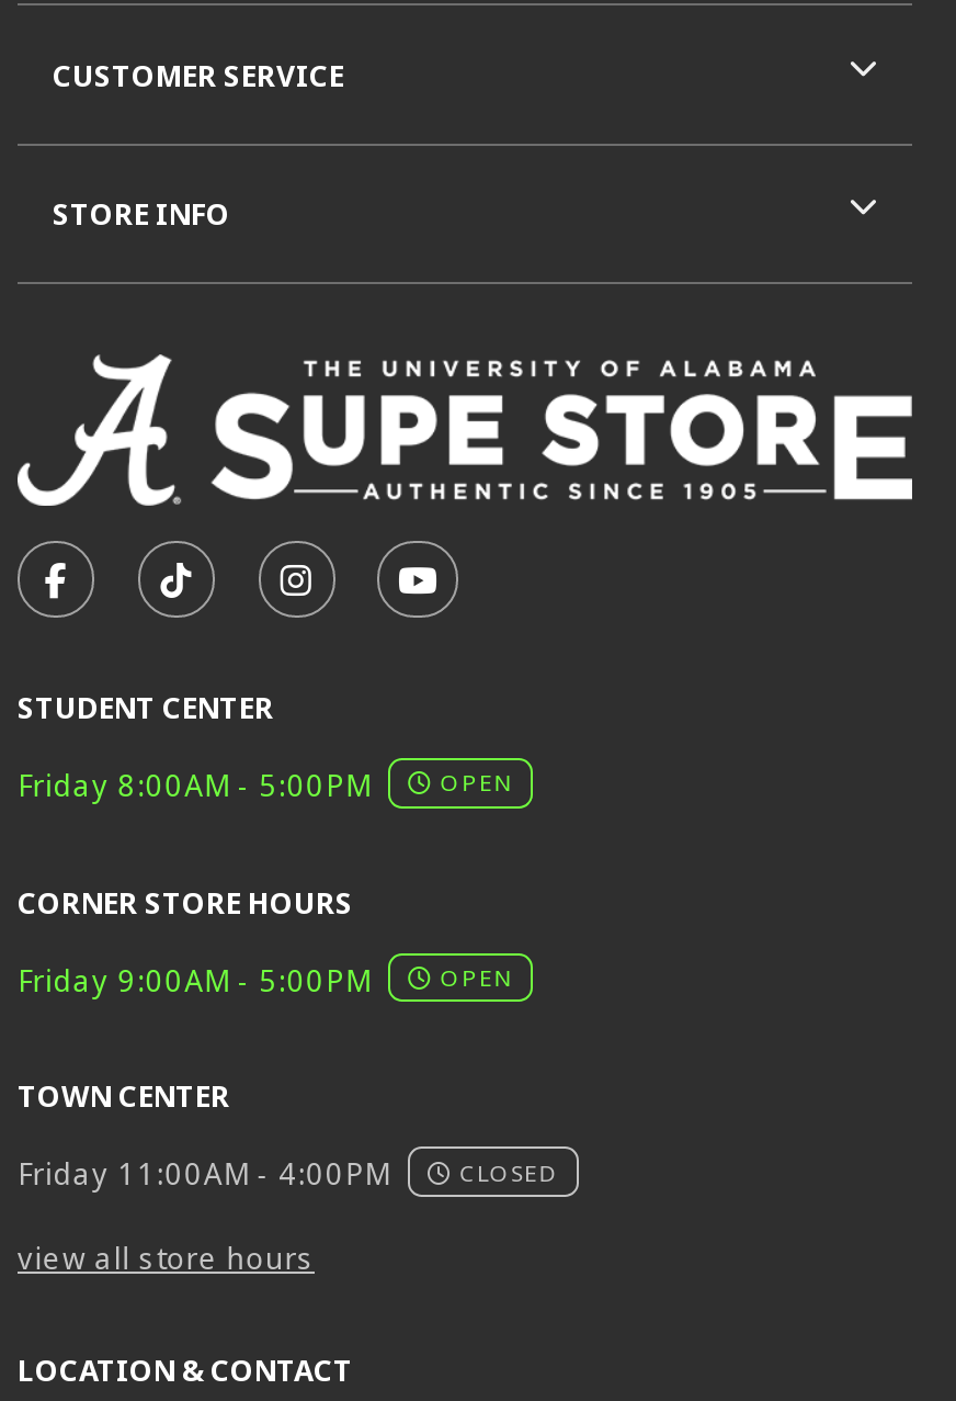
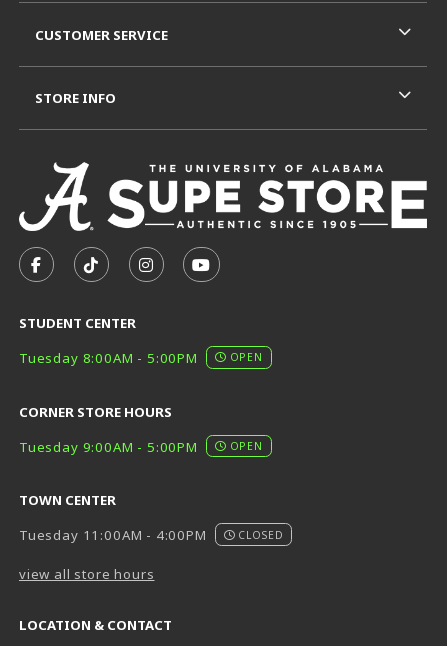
- Friday 8:00AM - 5:00PM OPEN
+ Tuesday 8:00AM - 5:00PM OPEN

- Friday 9:00AM - 5:00PM OPEN
+ Tuesday 9:00AM - 5:00PM OPEN

- Friday 11:00AM - 4:00PM CLOSED
+ Tuesday 11:00AM - 4:00PM CLOSED
